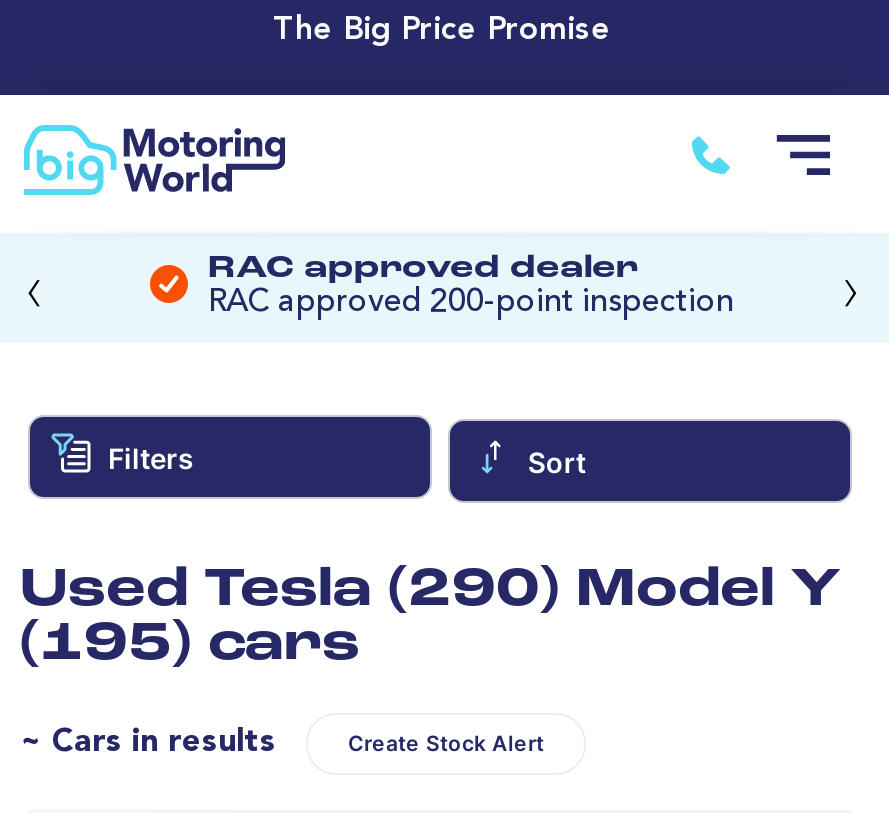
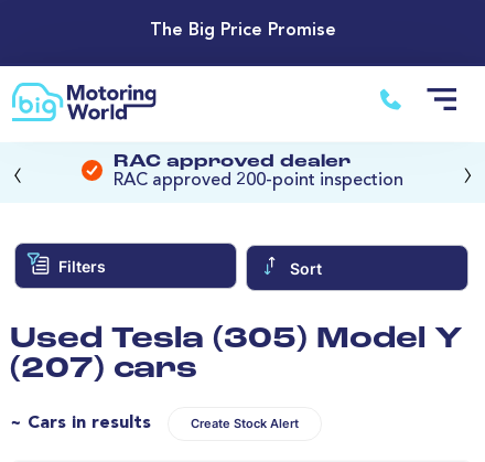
- Used Tesla (290) Model Y
+ Used Tesla (305) Model Y

- (195) cars
+ (207) cars
